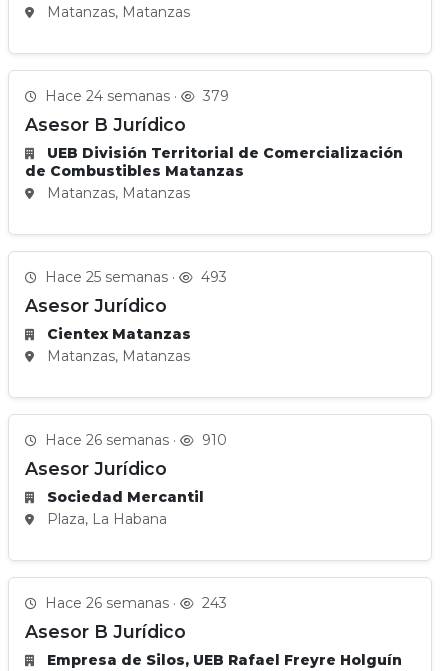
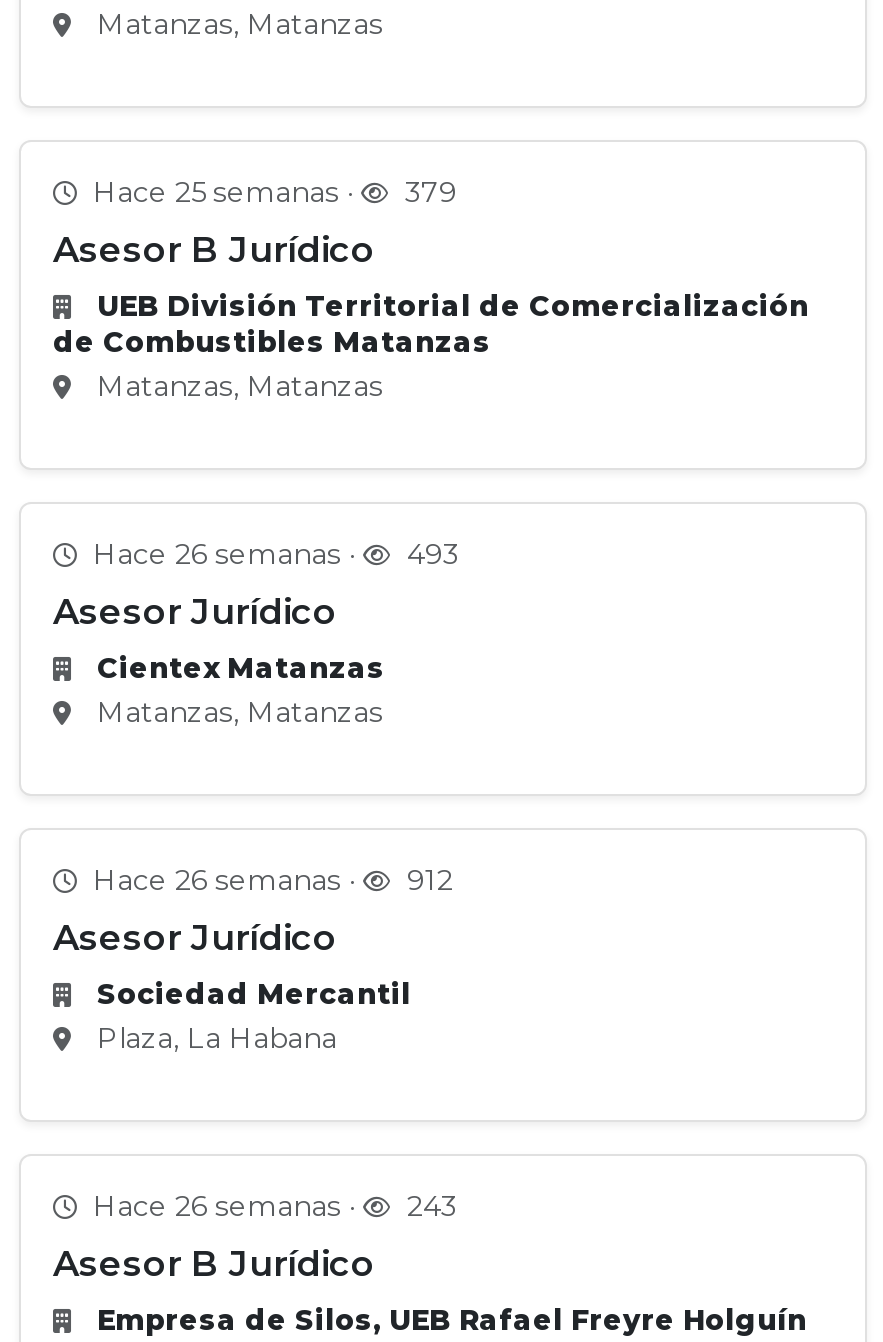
- Hace 24 semanas · 379
+ Hace 25 semanas · 379

- Hace 25 semanas · 493
+ Hace 26 semanas · 493

- Hace 26 semanas · 910
+ Hace 26 semanas · 912
